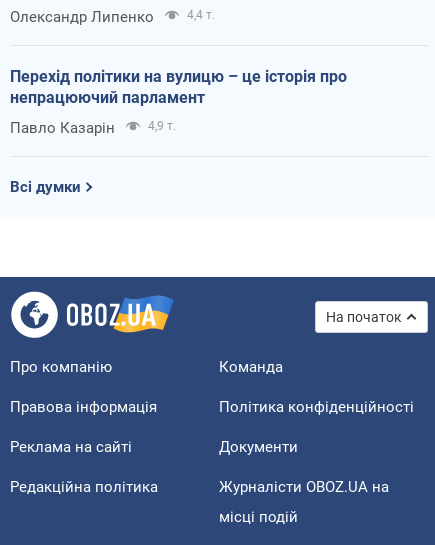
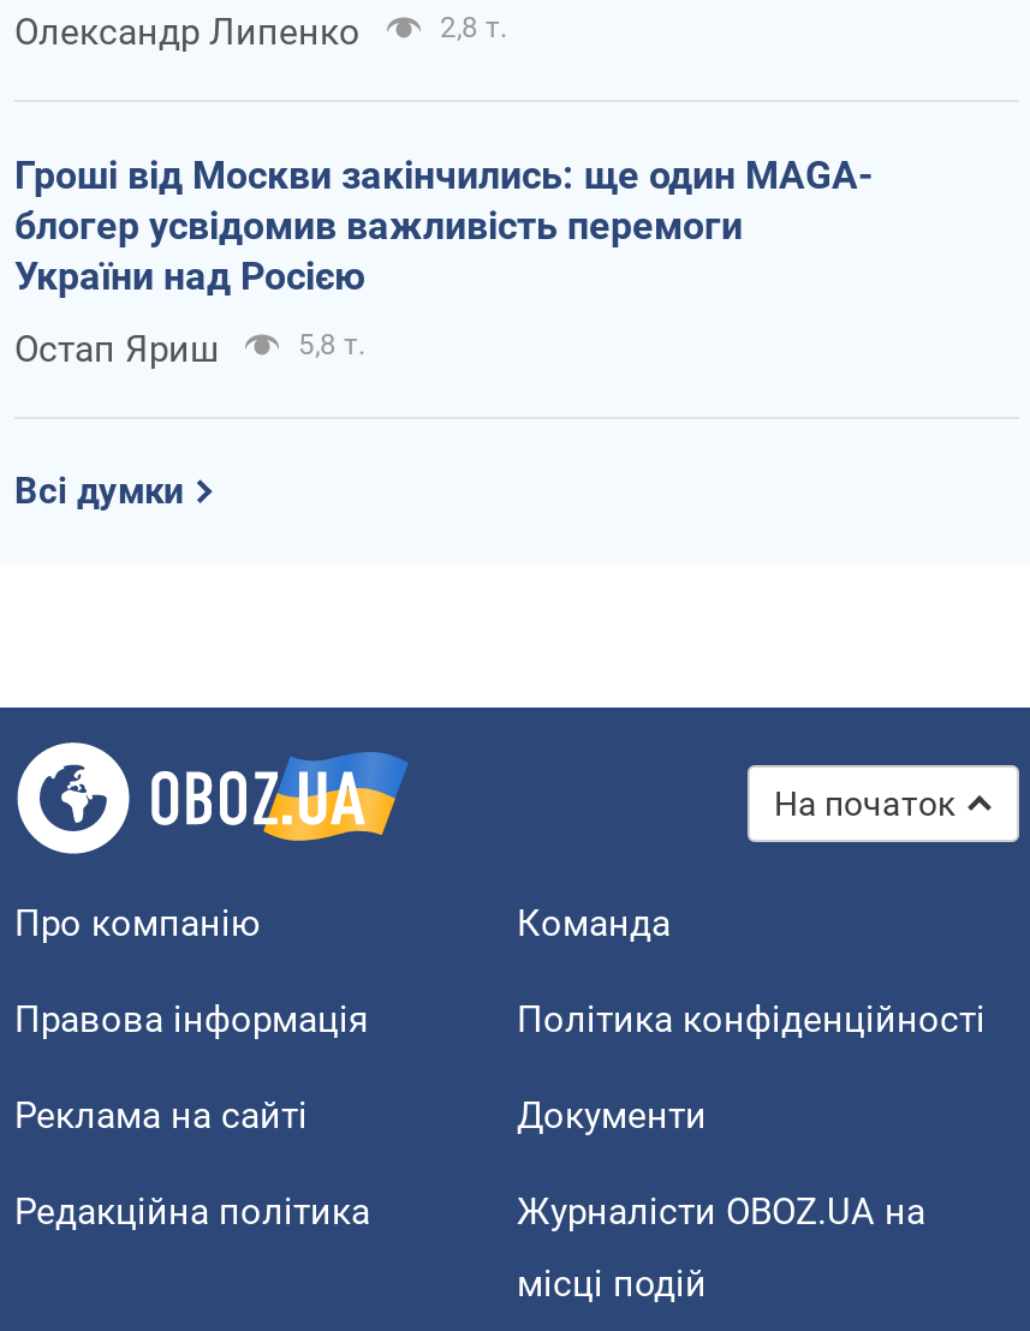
- 4,4 т.
+ 2,8 т.

- Перехід політики на вулицю – це історія про
- непрацюючий парламент
+ Гроші від Москви закінчились: ще один MAGA-
+ блогер усвідомив важливість перемоги
+ України над Росією

- Павло Казарін
- 4,9 т.
+ Остап Яриш
+ 5,8 т.
